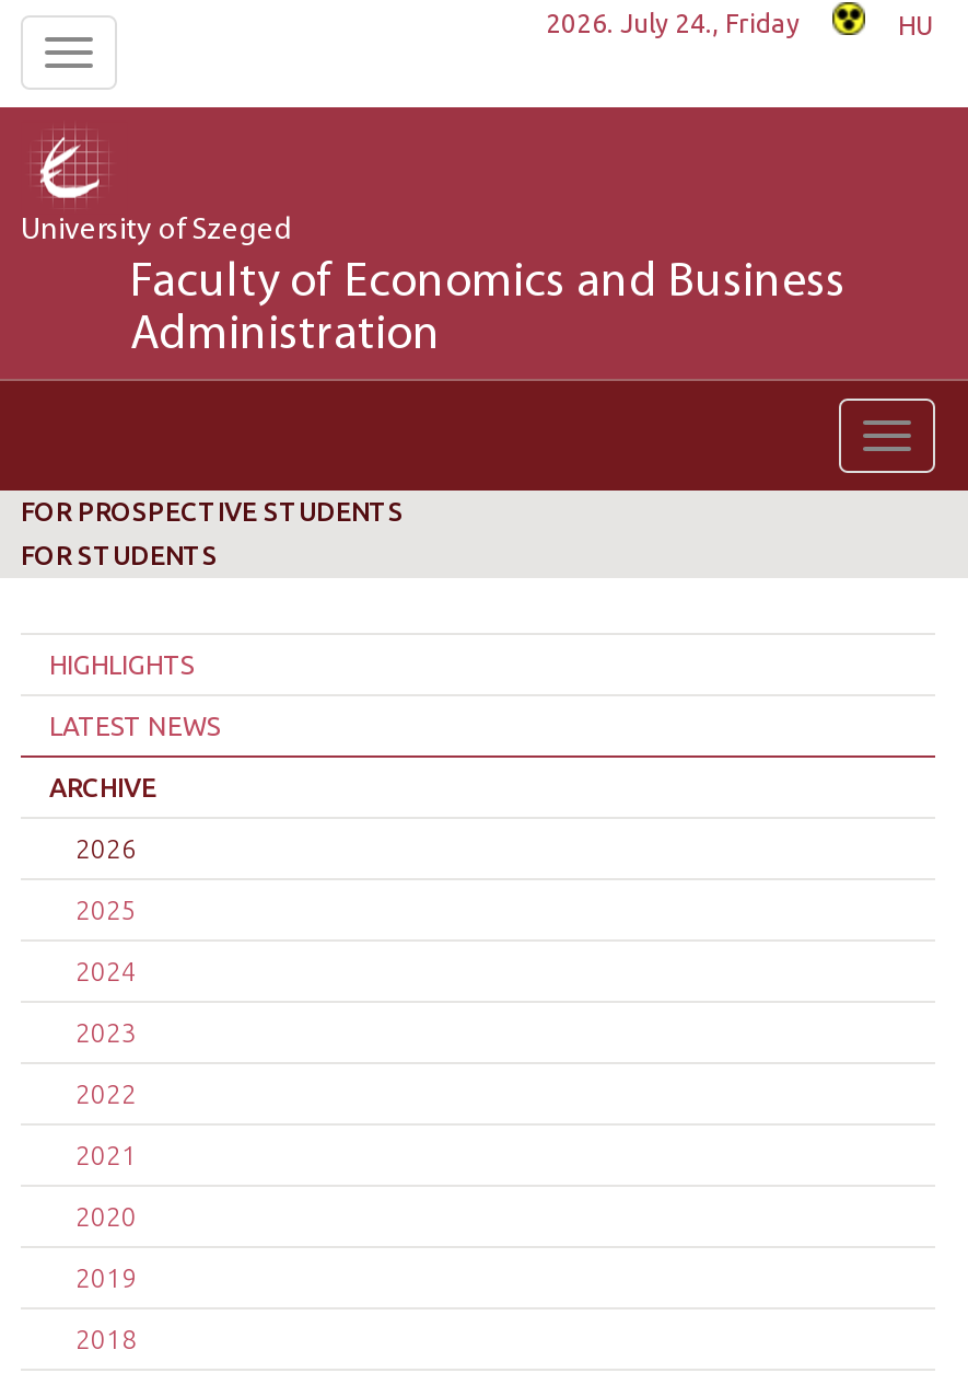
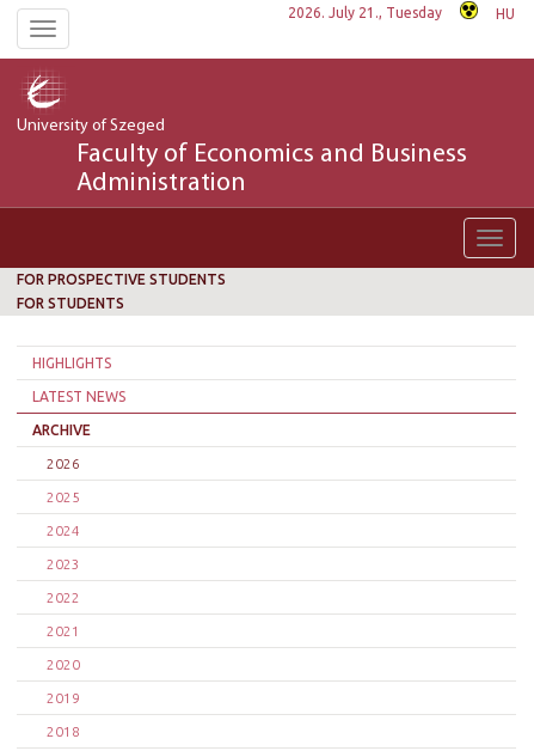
- 2026. July 24., Friday
+ 2026. July 21., Tuesday
